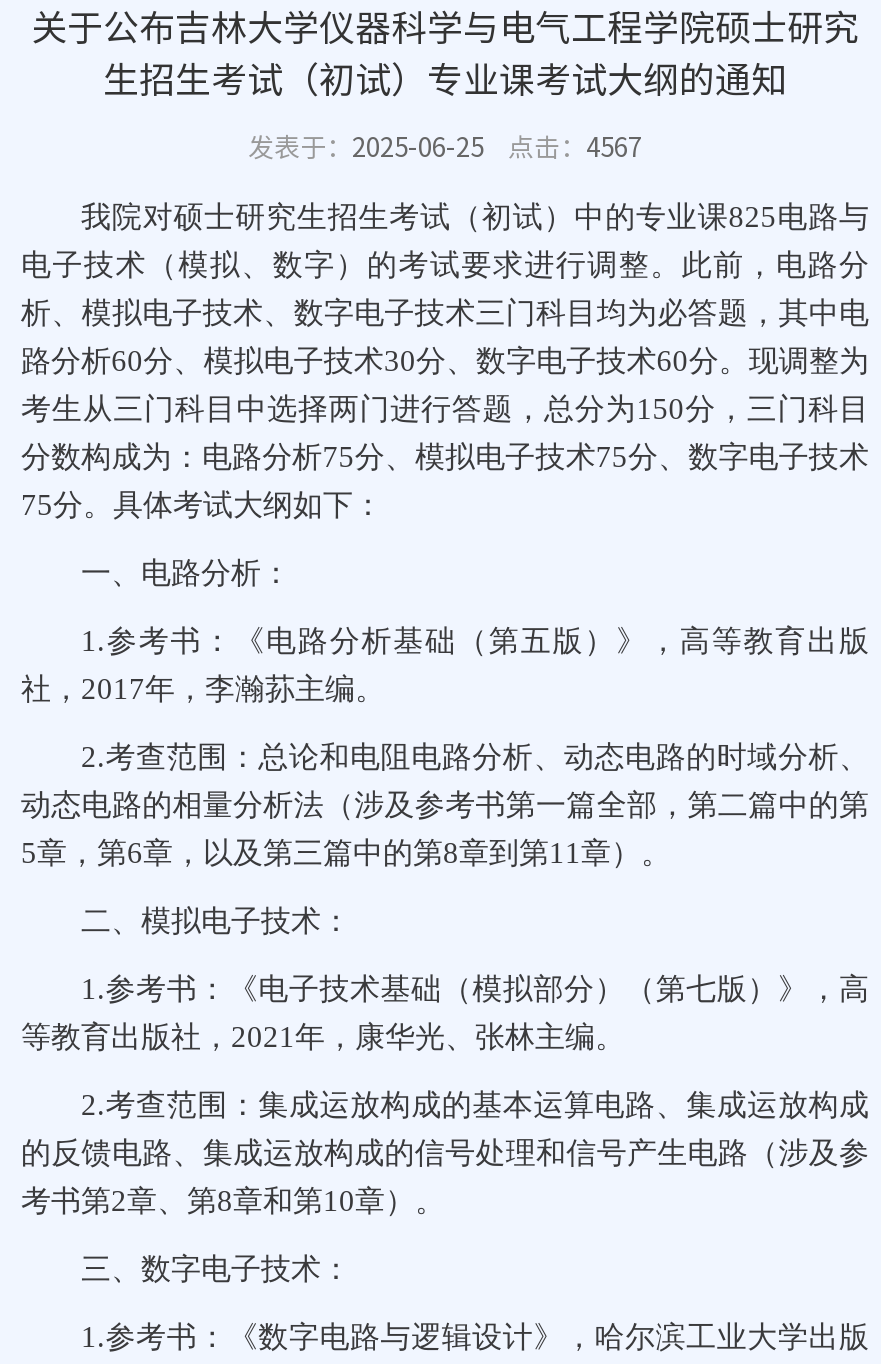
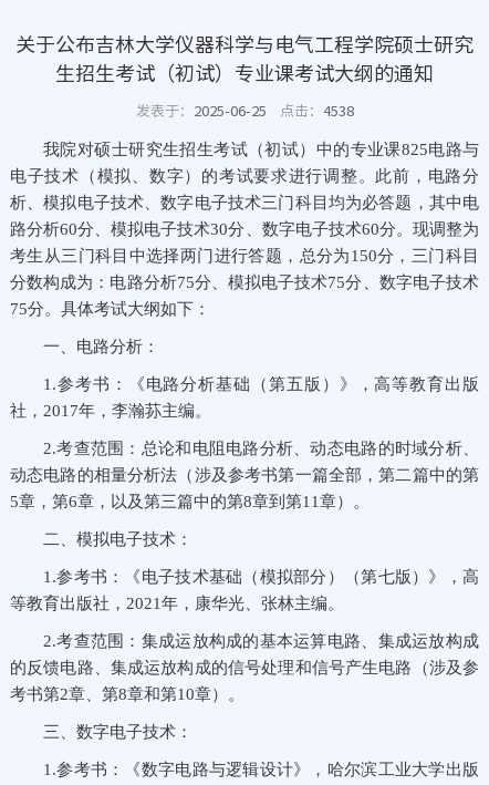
- 发表于：2025-06-25点击：4567
+ 发表于：2025-06-25点击：4538
